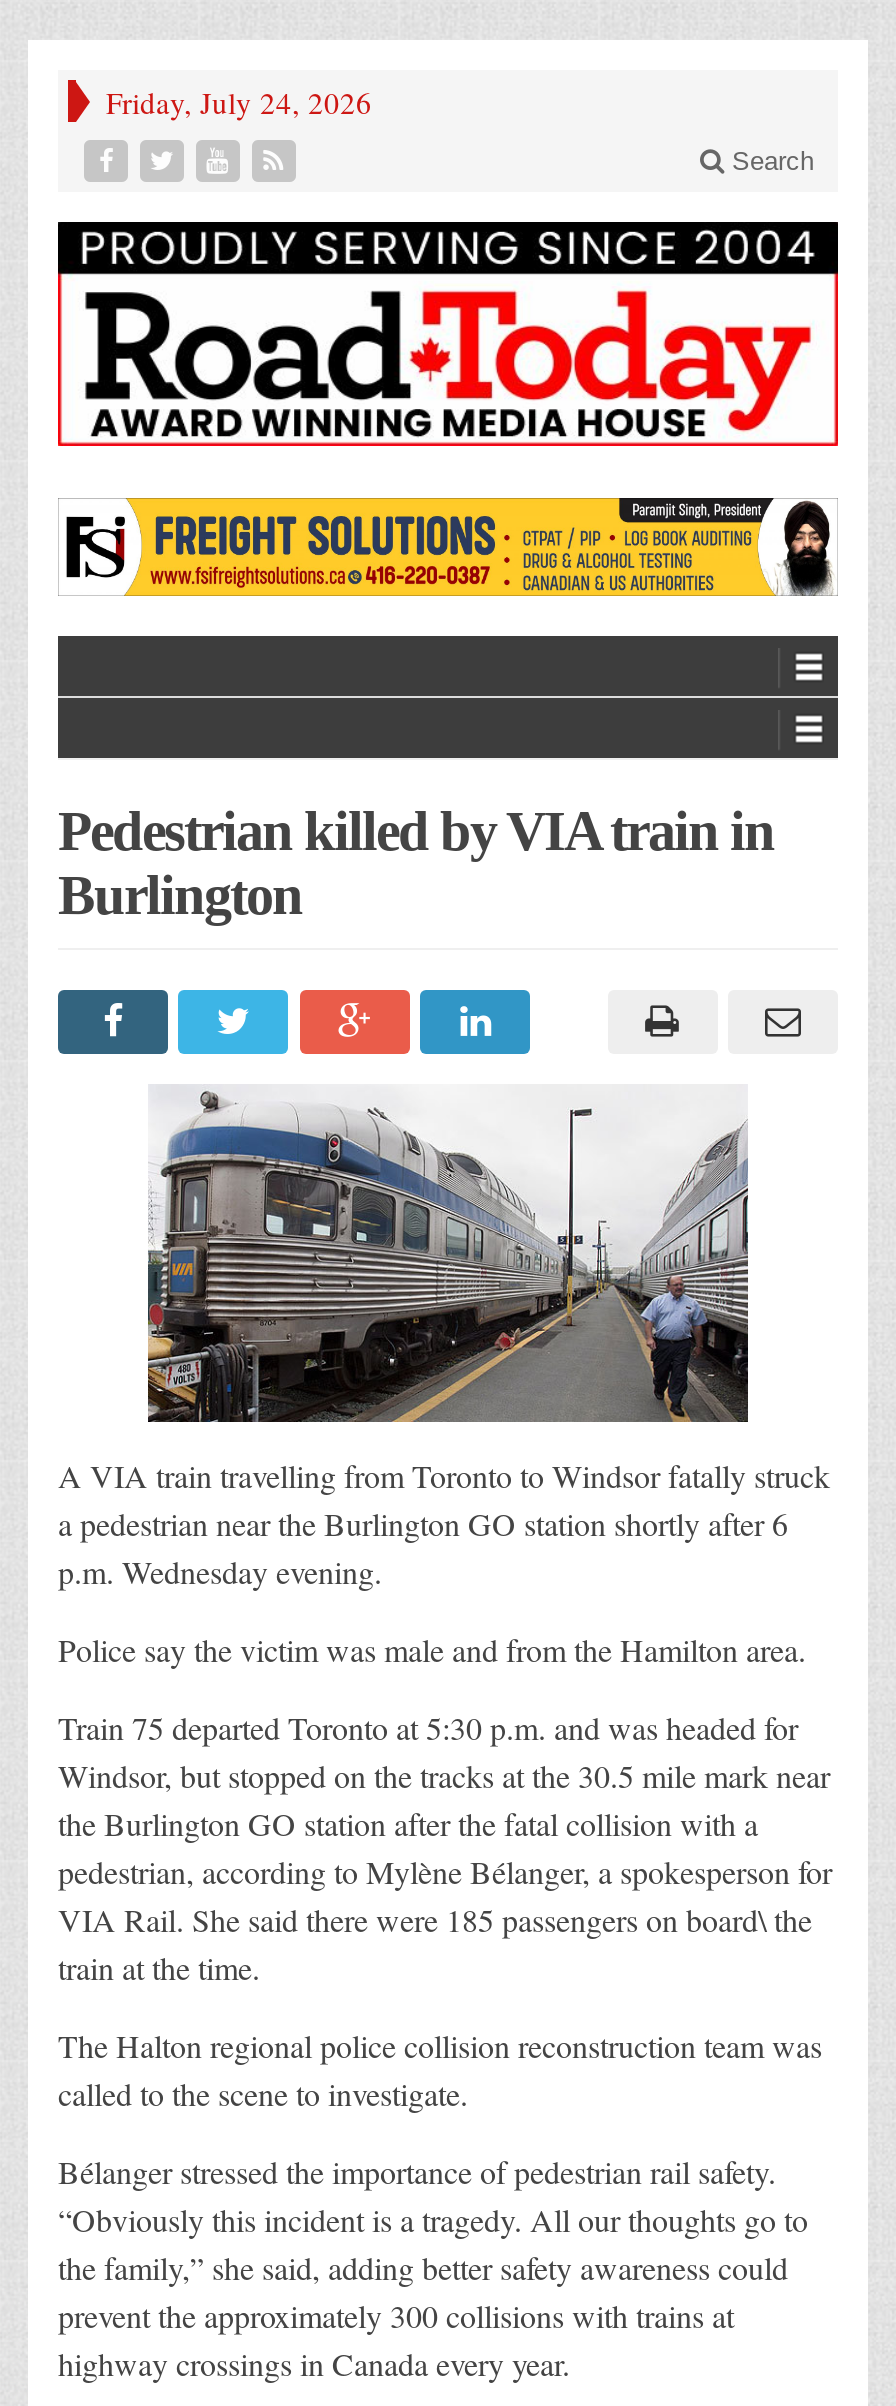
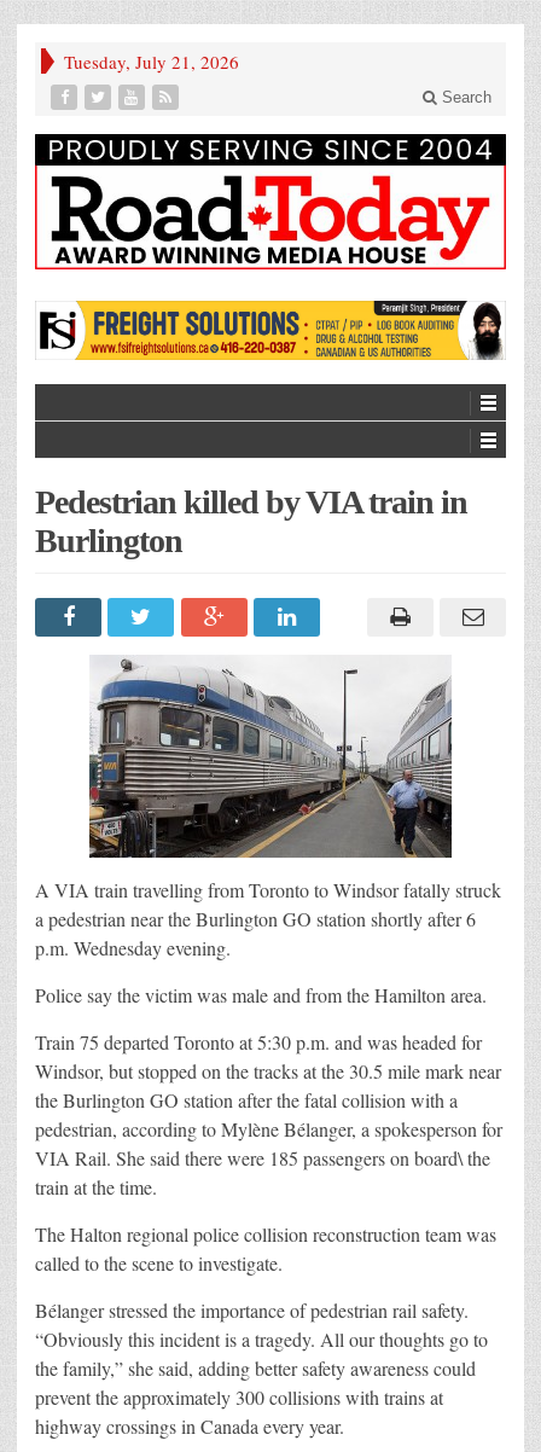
- Friday, July 24, 2026
+ Tuesday, July 21, 2026
